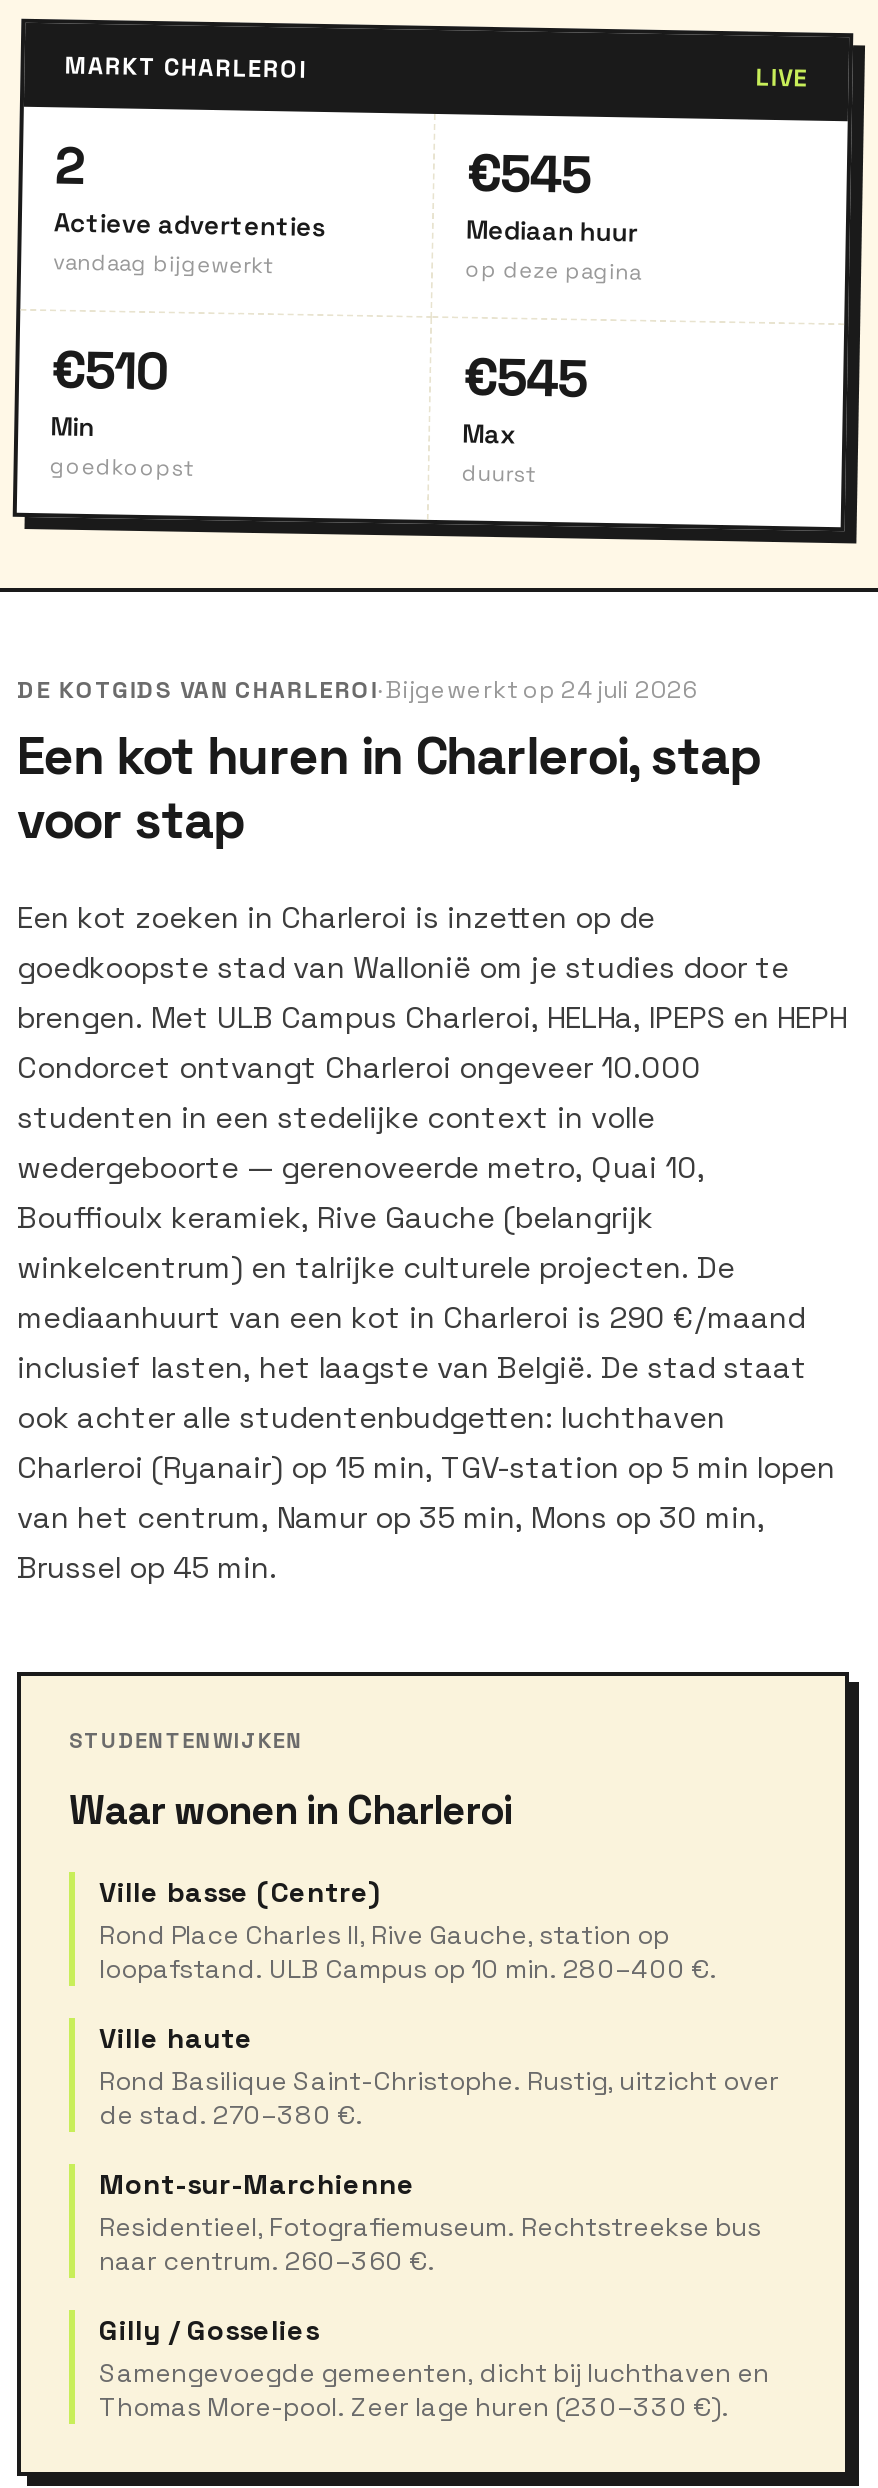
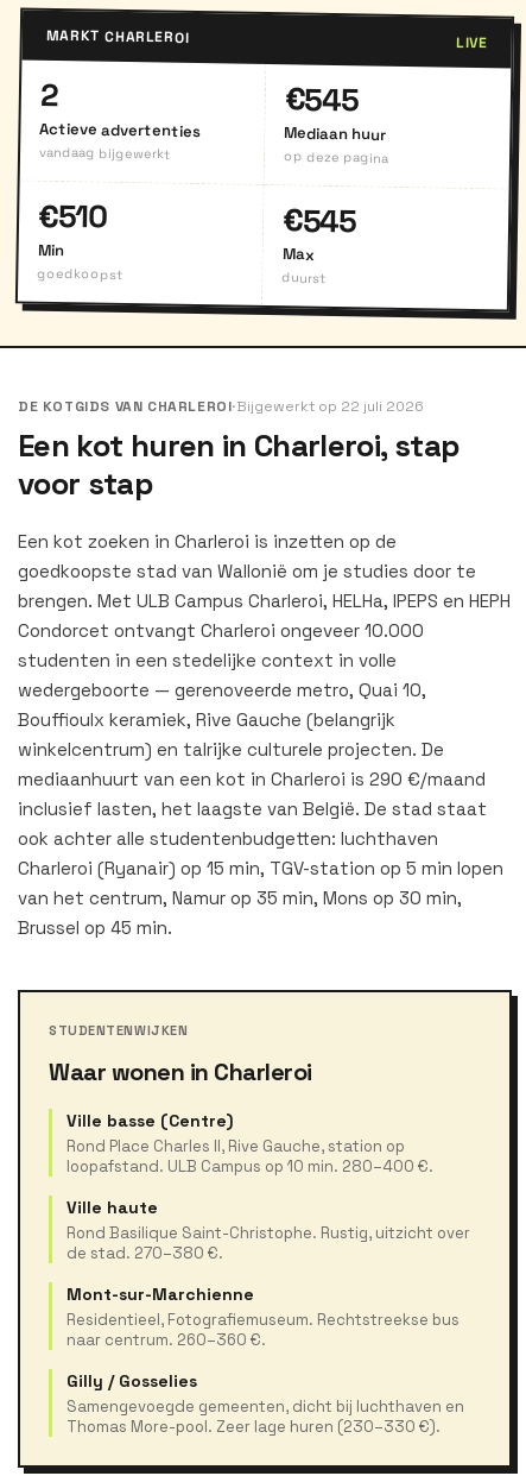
- DE KOTGIDS VAN CHARLEROI·Bijgewerkt op 24 juli 2026
+ DE KOTGIDS VAN CHARLEROI·Bijgewerkt op 22 juli 2026
